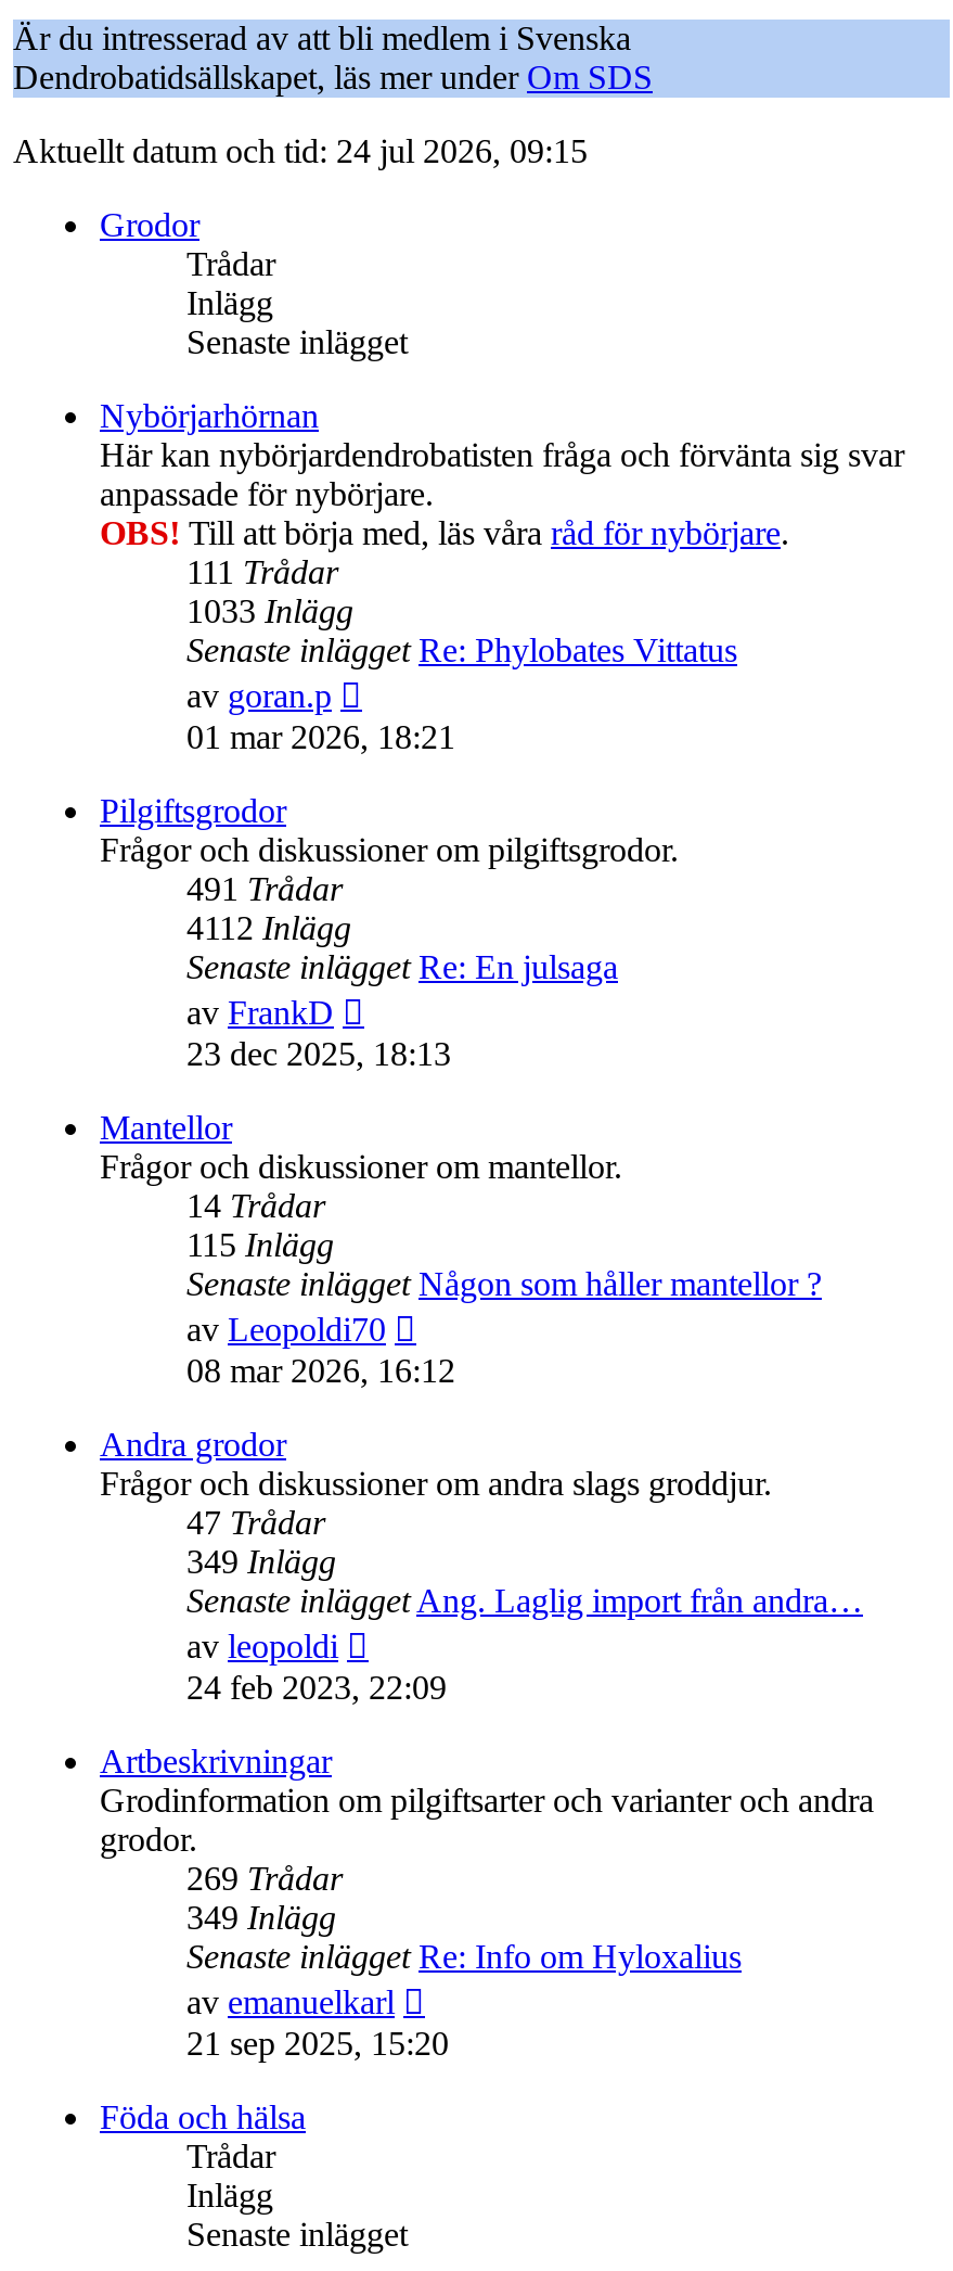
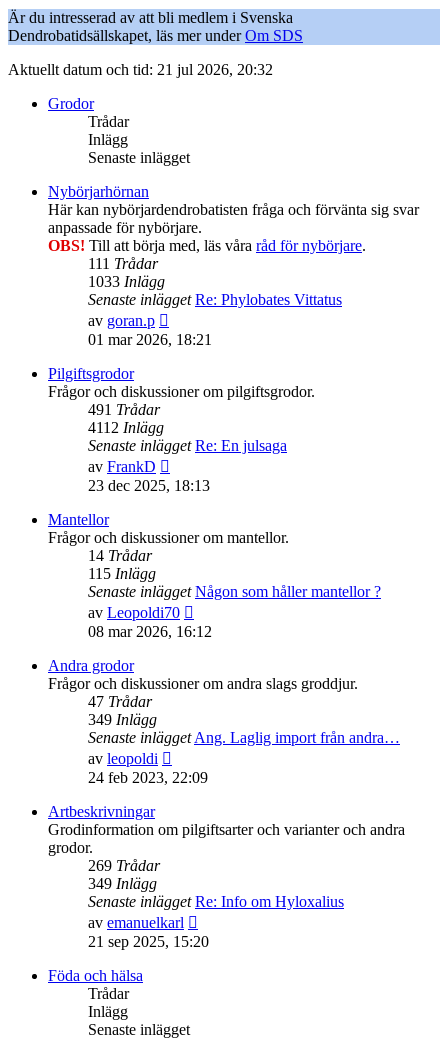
- Aktuellt datum och tid: 24 jul 2026, 09:15
+ Aktuellt datum och tid: 21 jul 2026, 20:32
